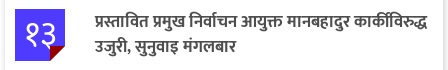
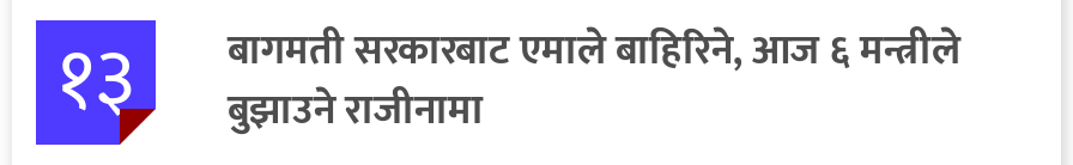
- प्रस्तावित प्रमुख निर्वाचन आयुक्त मानबहादुर कार्कीविरुद्ध
- उजुरी, सुनुवाइ मंगलबार
+ बागमती सरकारबाट एमाले बाहिरिने, आज ६ मन्त्रीले
+ बुझाउने राजीनामा
